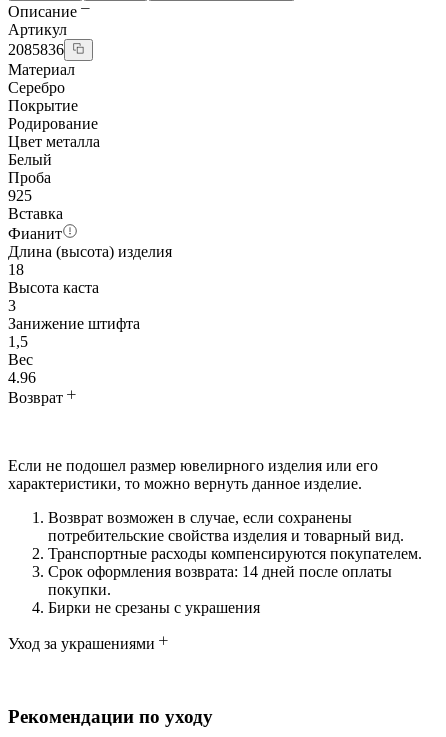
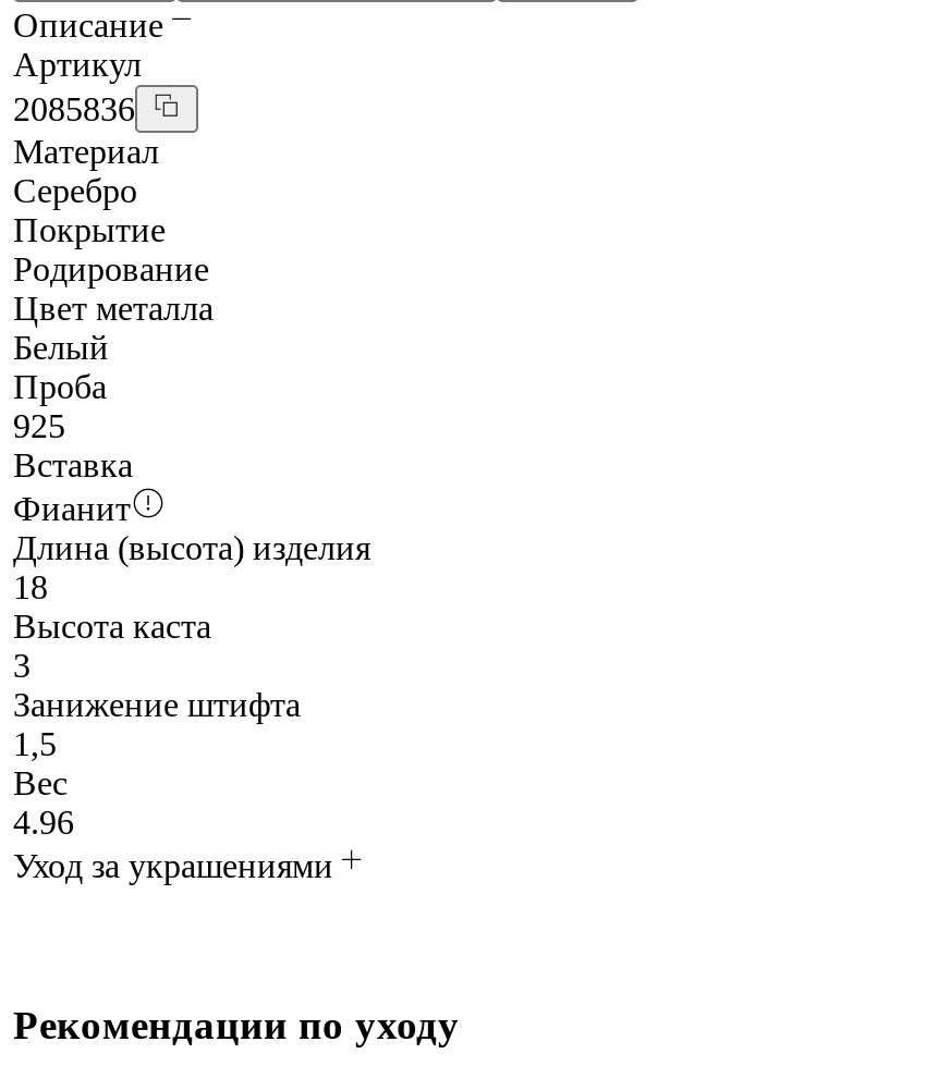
- Возврат

- Если не подошел размер ювелирного изделия или его
- характеристики, то можно вернуть данное изделие.
- Возврат возможен в случае, если сохранены
- потребительские свойства изделия и товарный вид.
- Транспортные расходы компенсируются покупателем.
- Срок оформления возврата: 14 дней после оплаты
- покупки.
- Бирки не срезаны с украшения
